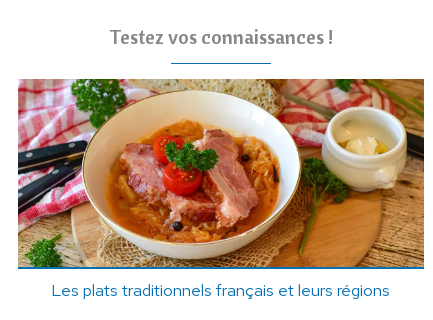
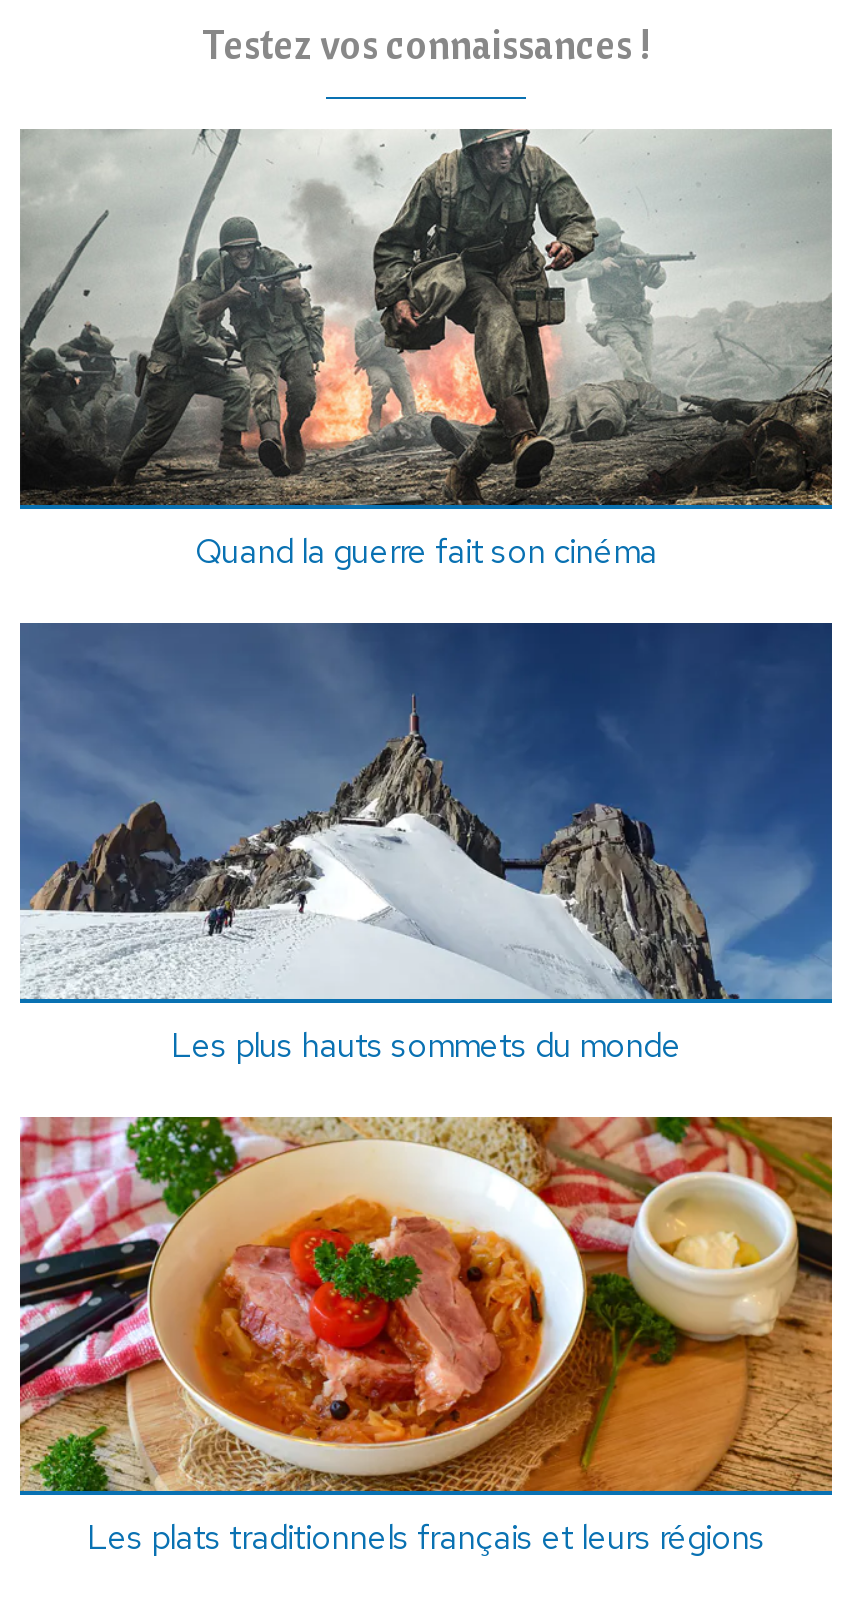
+ [image]
+ Quand la guerre fait son cinéma

+ [image]
+ Les plus hauts sommets du monde
